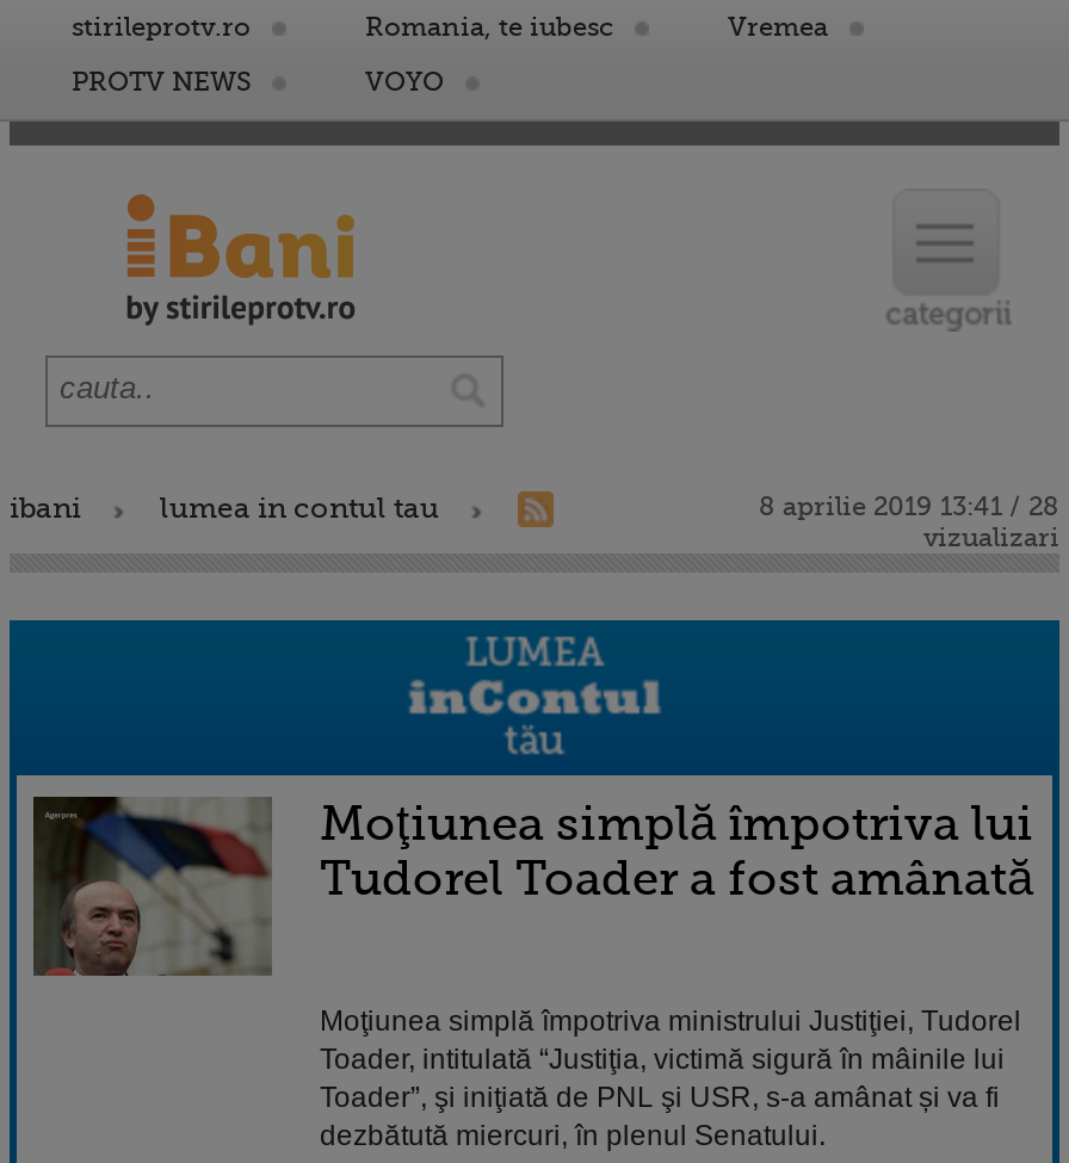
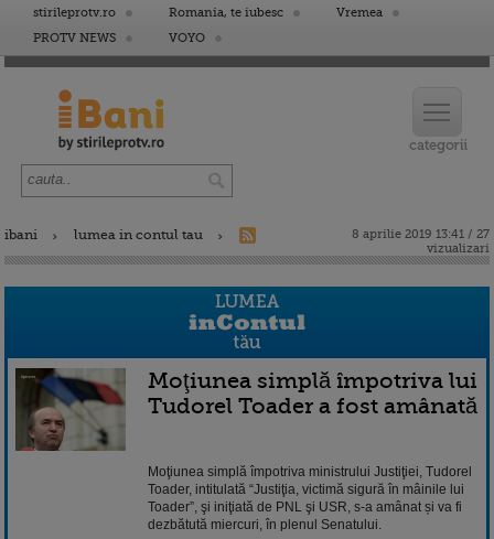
- 8 aprilie 2019 13:41 / 28
+ 8 aprilie 2019 13:41 / 27
